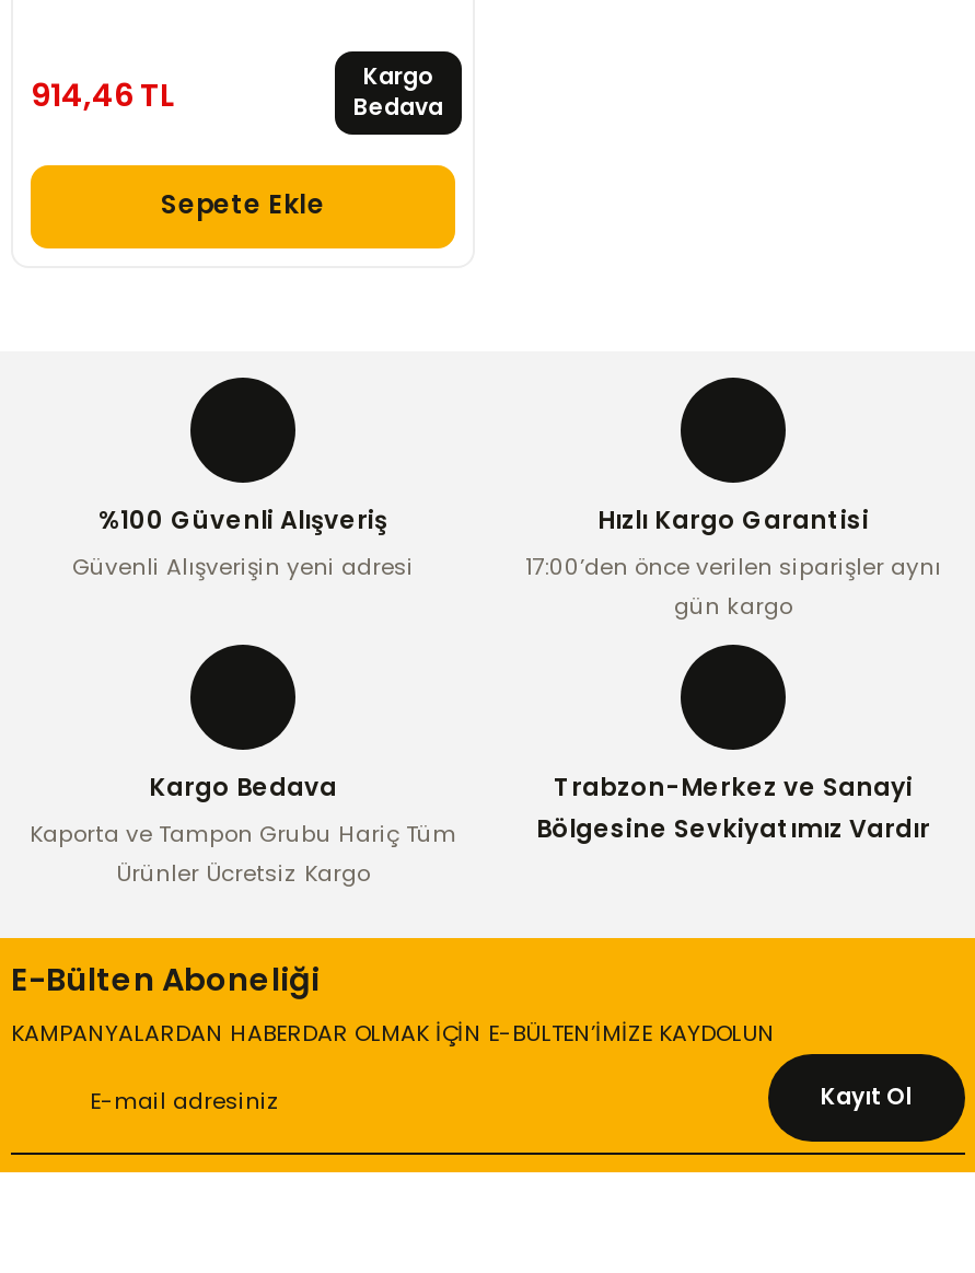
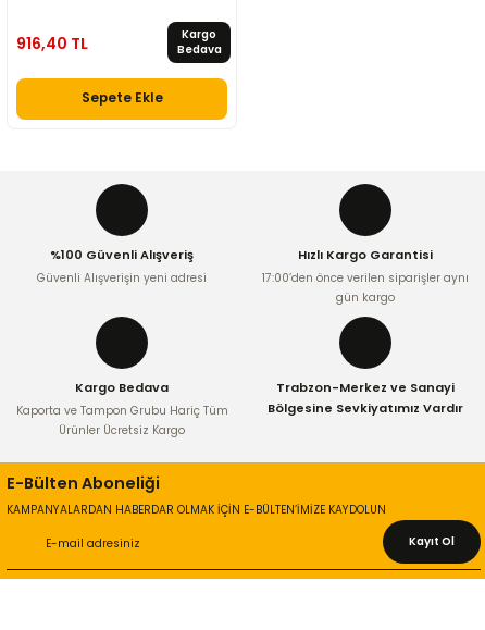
- 914,46 TL
+ 916,40 TL
